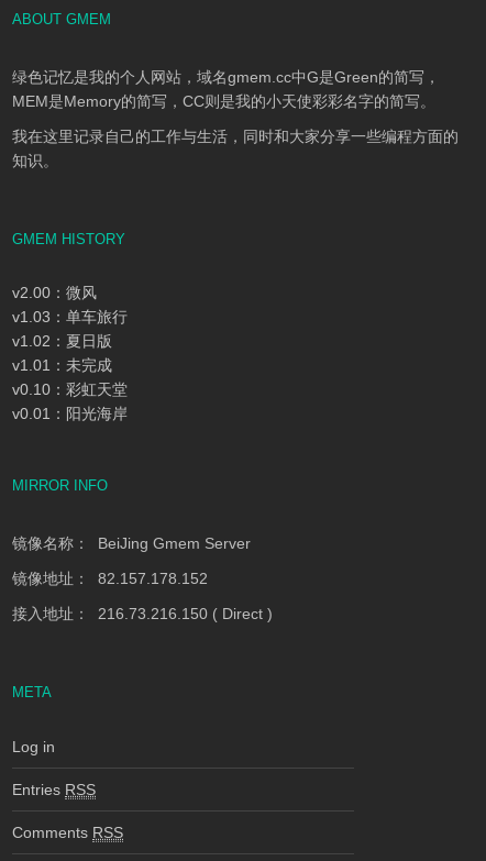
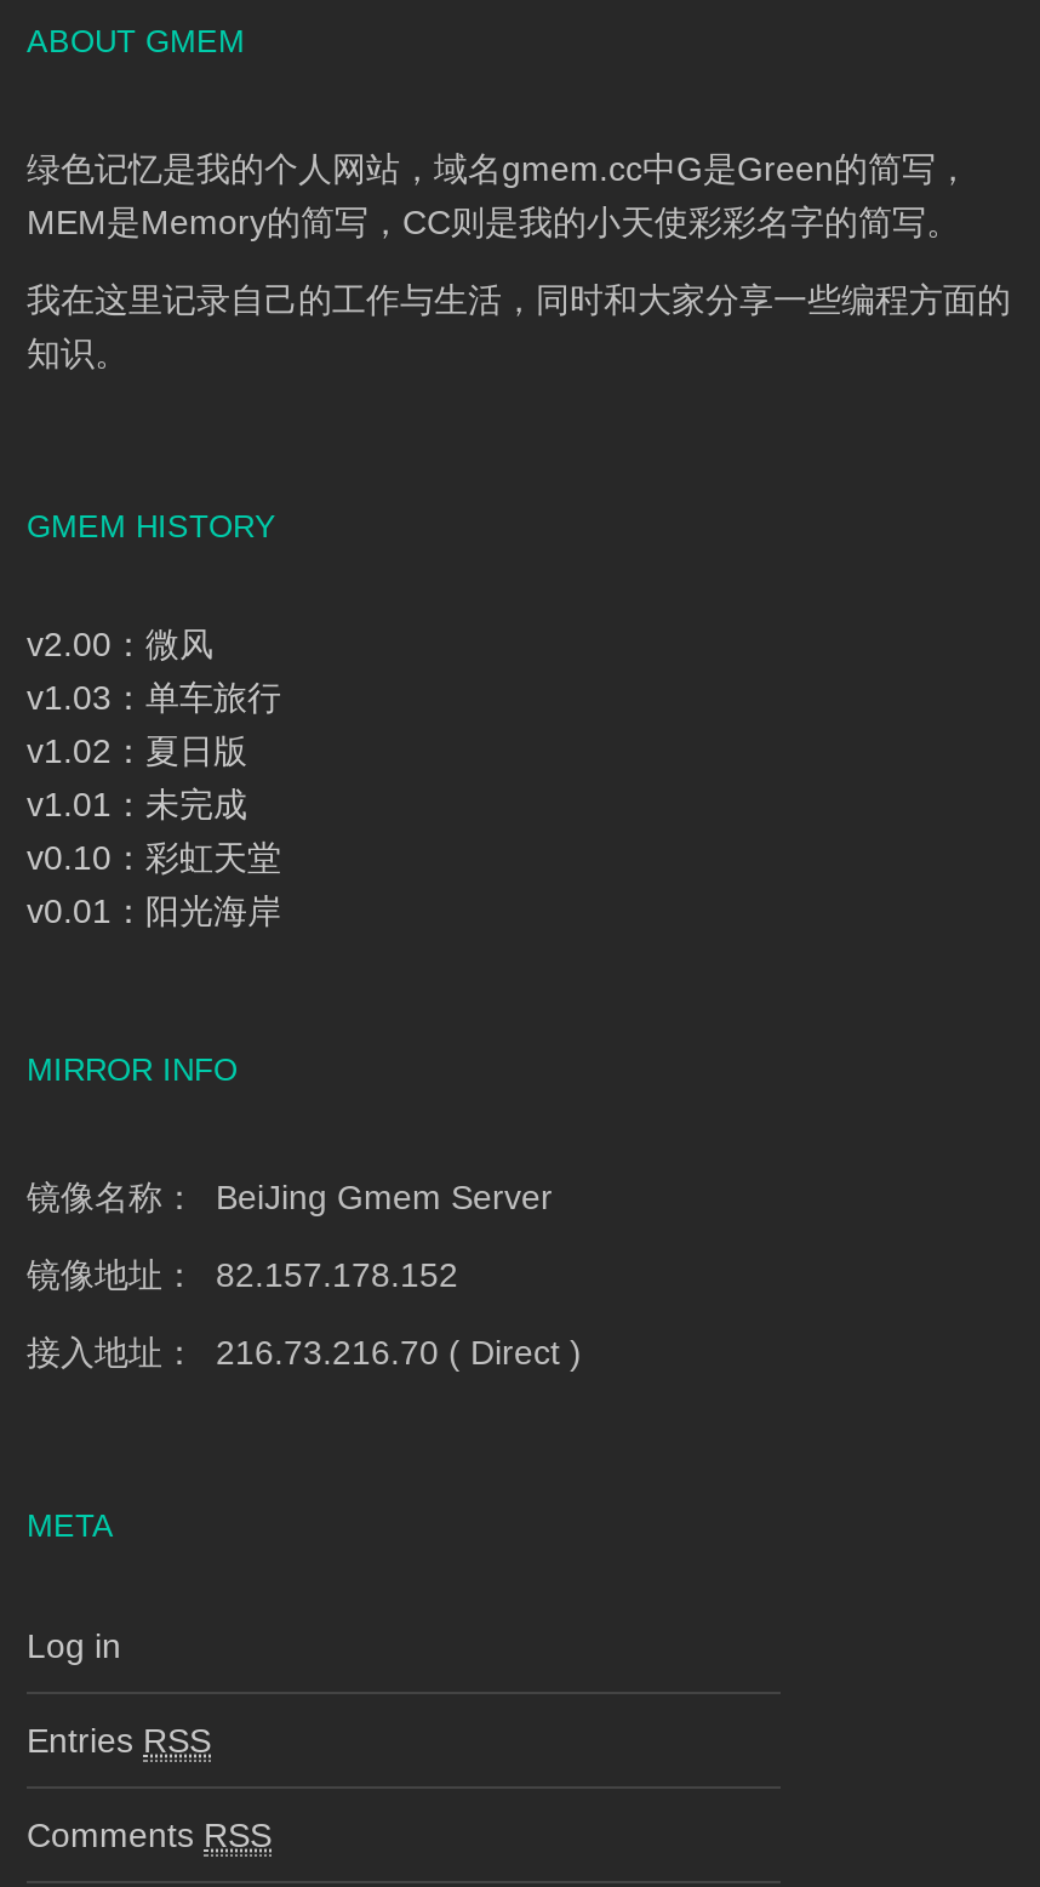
- 接入地址： 216.73.216.150 ( Direct )
+ 接入地址： 216.73.216.70 ( Direct )
